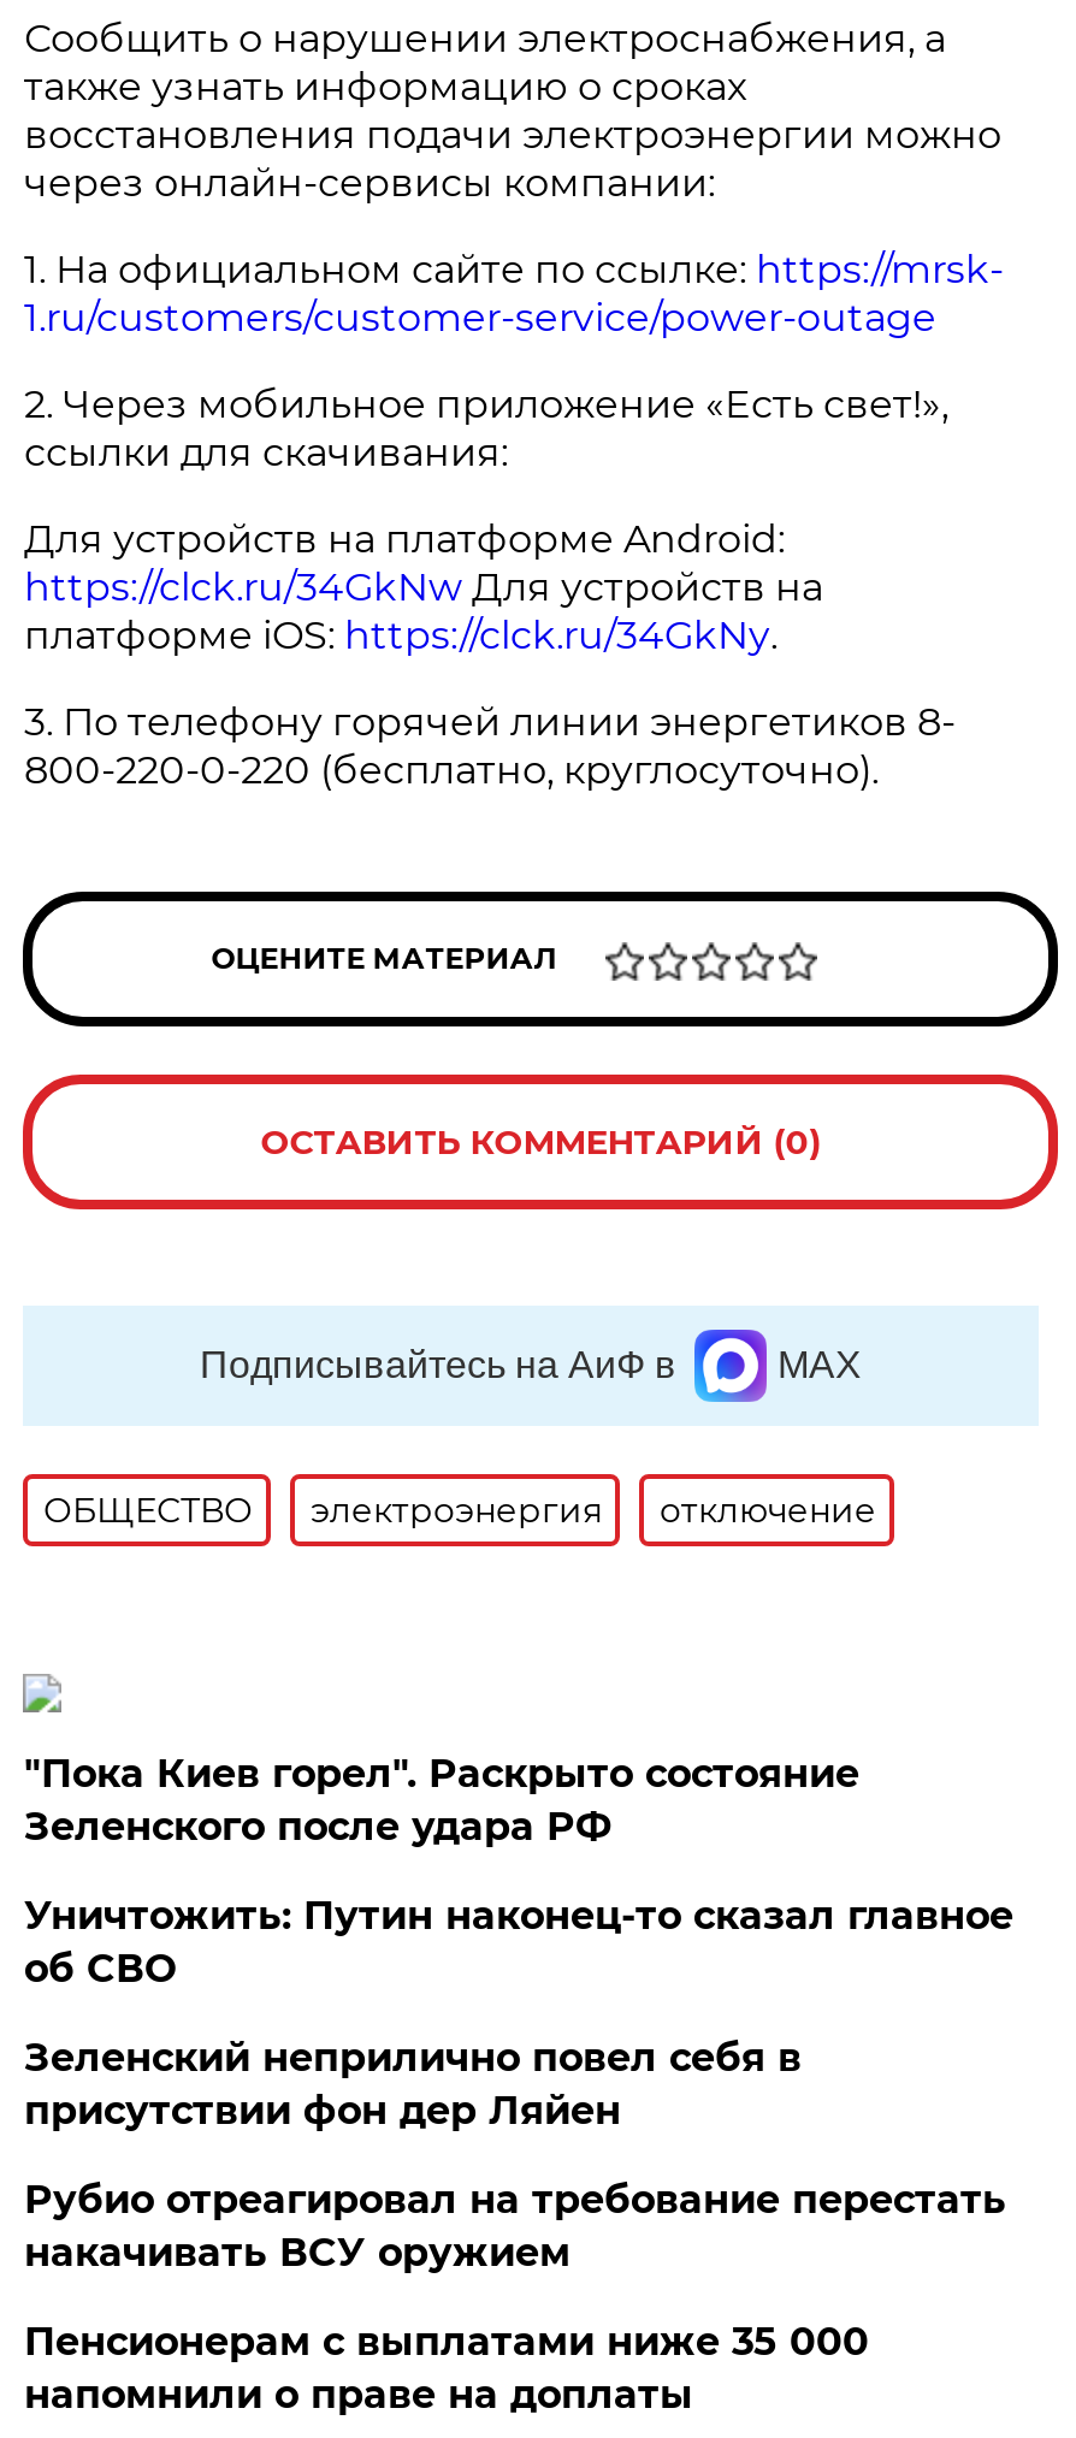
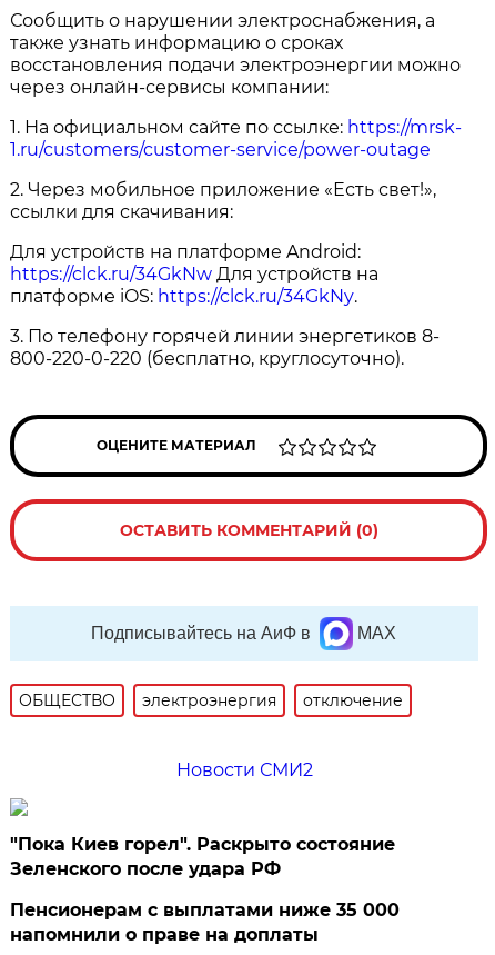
+ Новости СМИ2

moved down: "Пока Киев горел". Раскрыто состояние | Зеленского после удара РФ

- Уничтожить: Путин наконец-то сказал главное
- об СВО
- Зеленский неприлично повел cебя в
- присутствии фон дер Ляйен
- Рубио отреагировал на требование перестать
- накачивать ВСУ оружием
